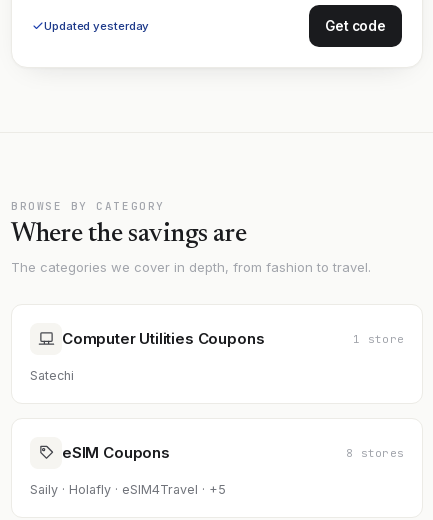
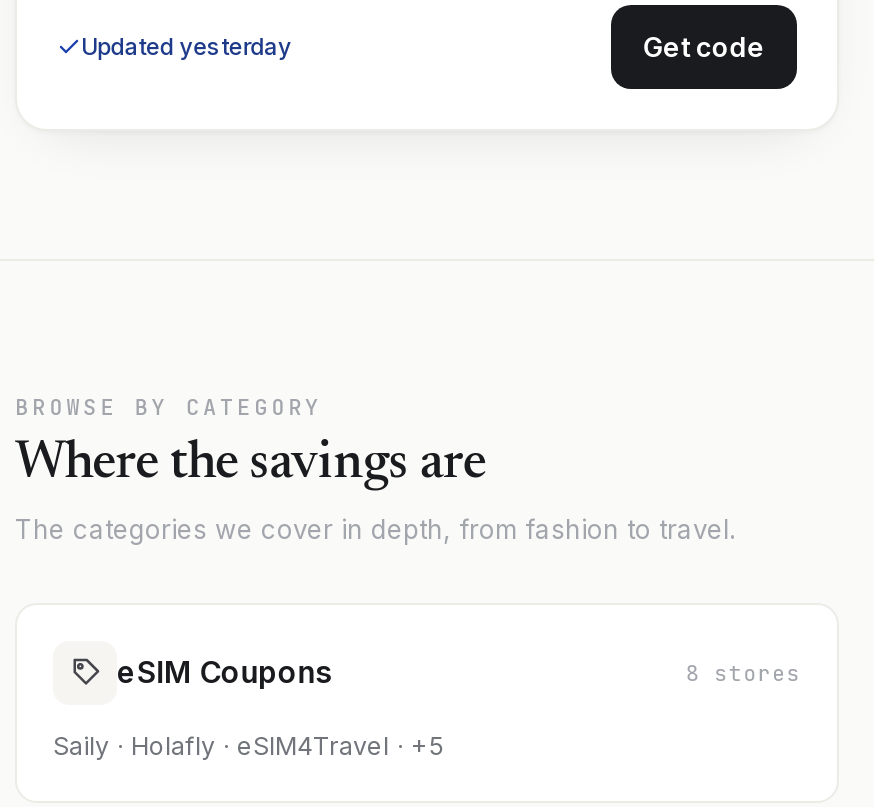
- Computer Utilities Coupons
- 1 store
- Satechi
